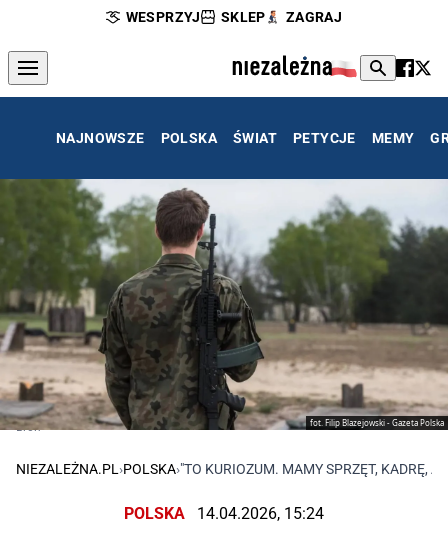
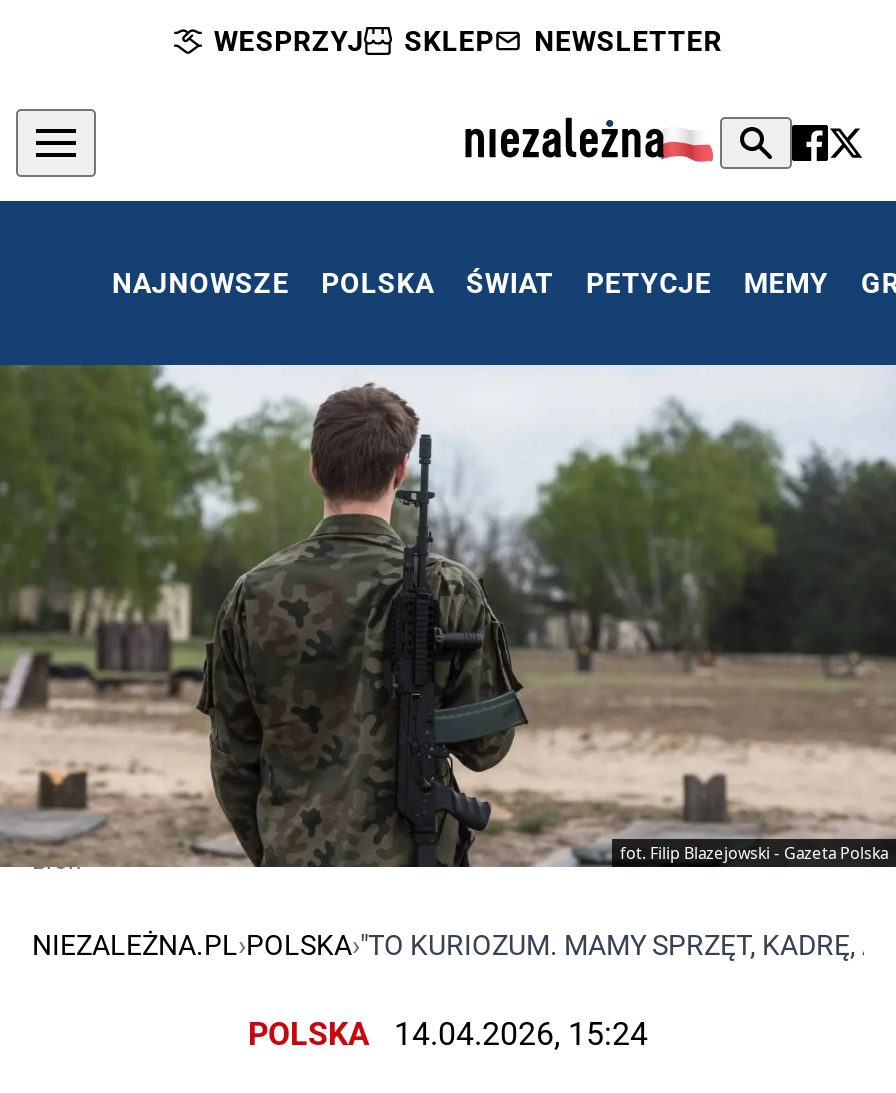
- ZAGRAJ
+ NEWSLETTER
